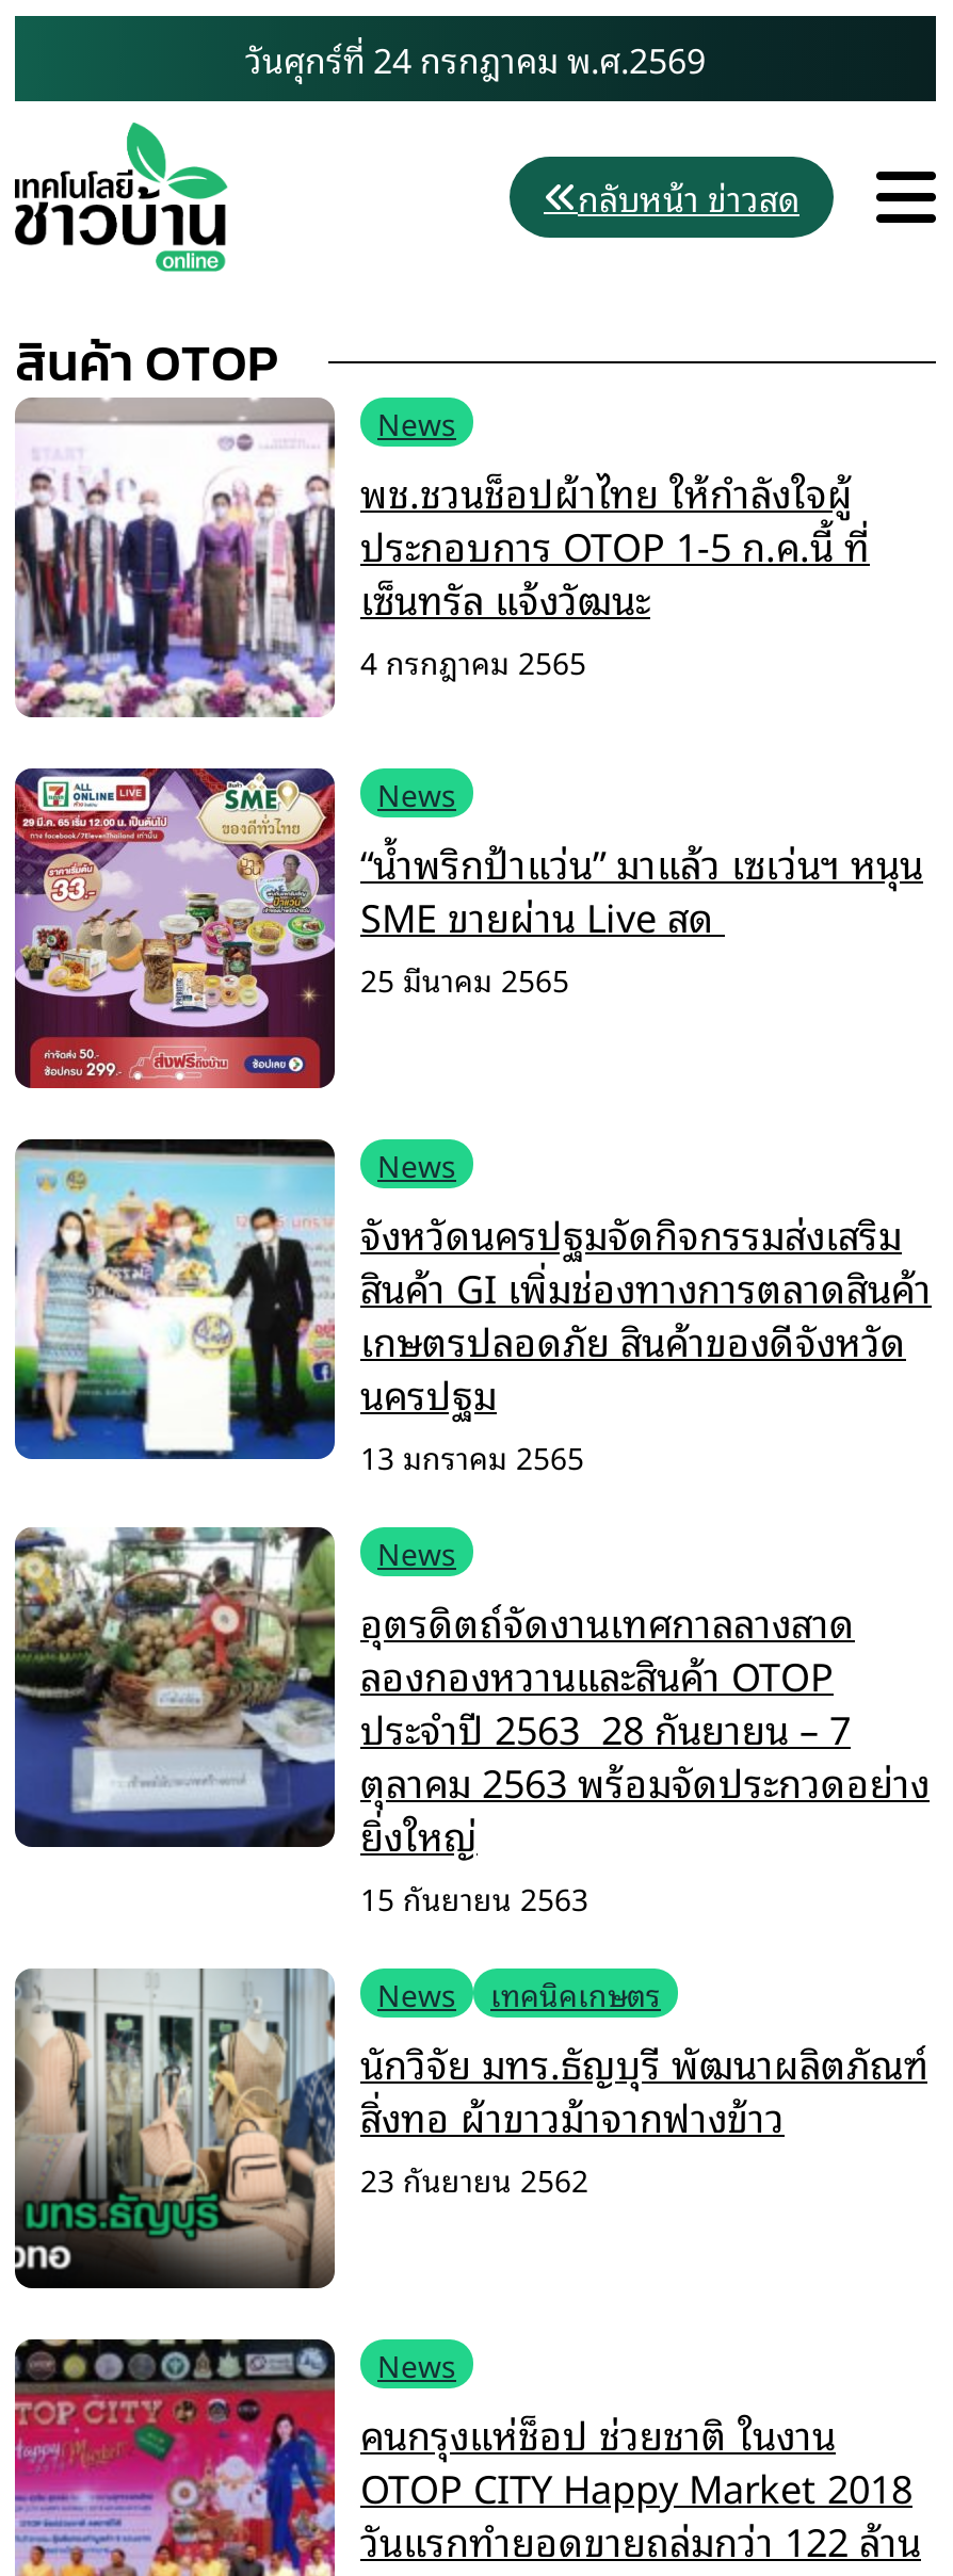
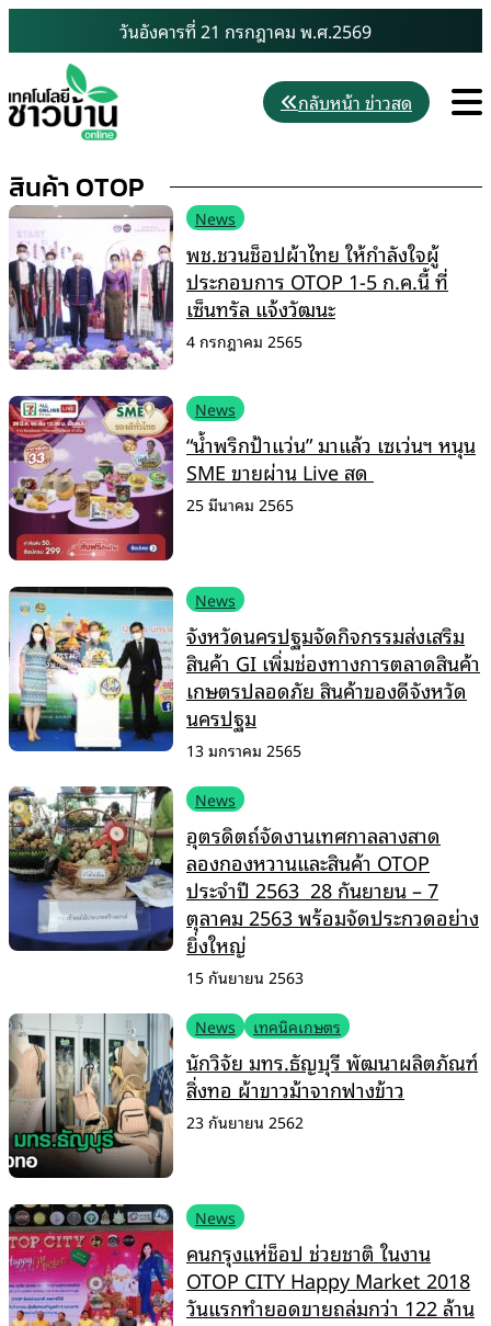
- วันศุกร์ที่ 24 กรกฎาคม พ.ศ.2569
+ วันอังคารที่ 21 กรกฎาคม พ.ศ.2569
